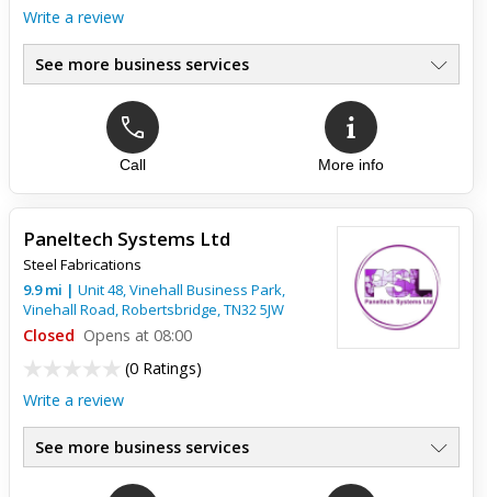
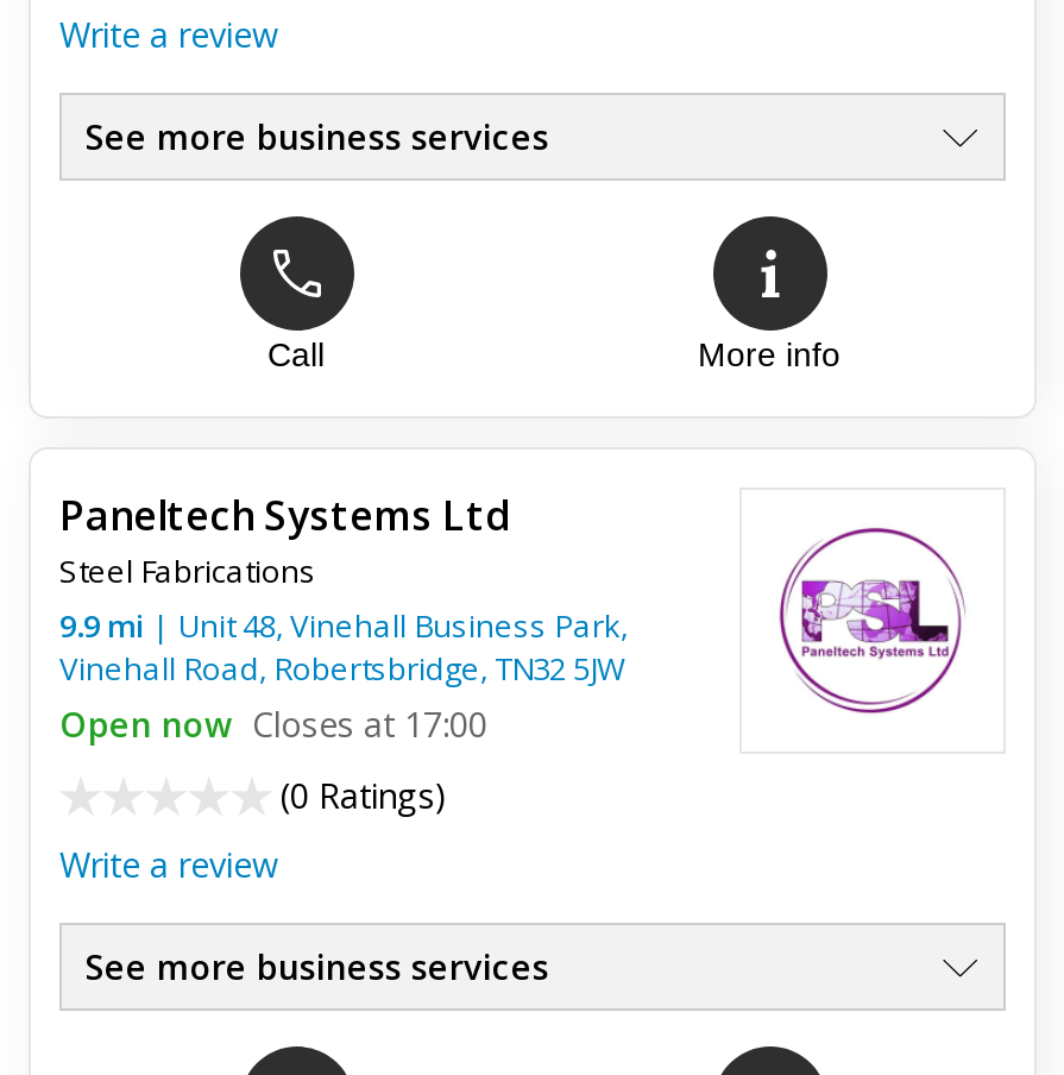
- Closed Opens at 08:00
+ Open now Closes at 17:00
